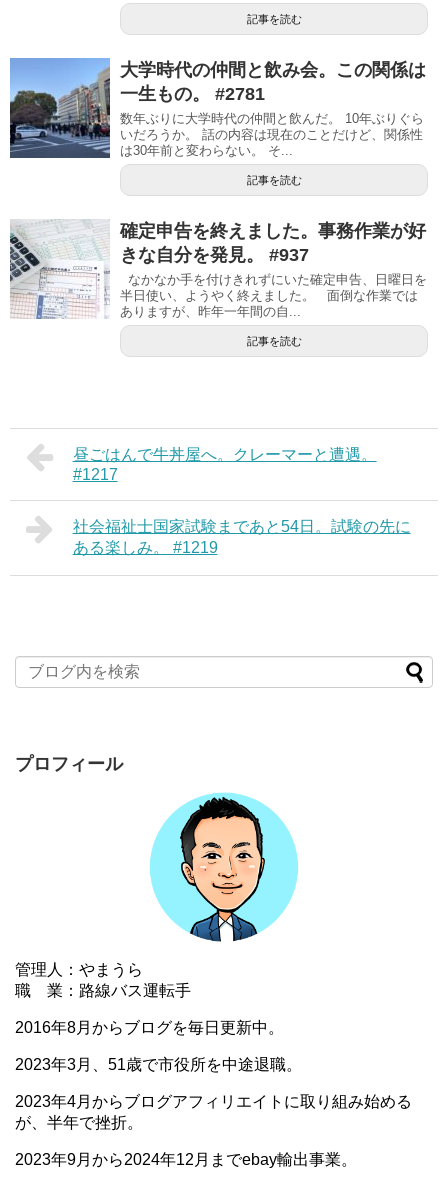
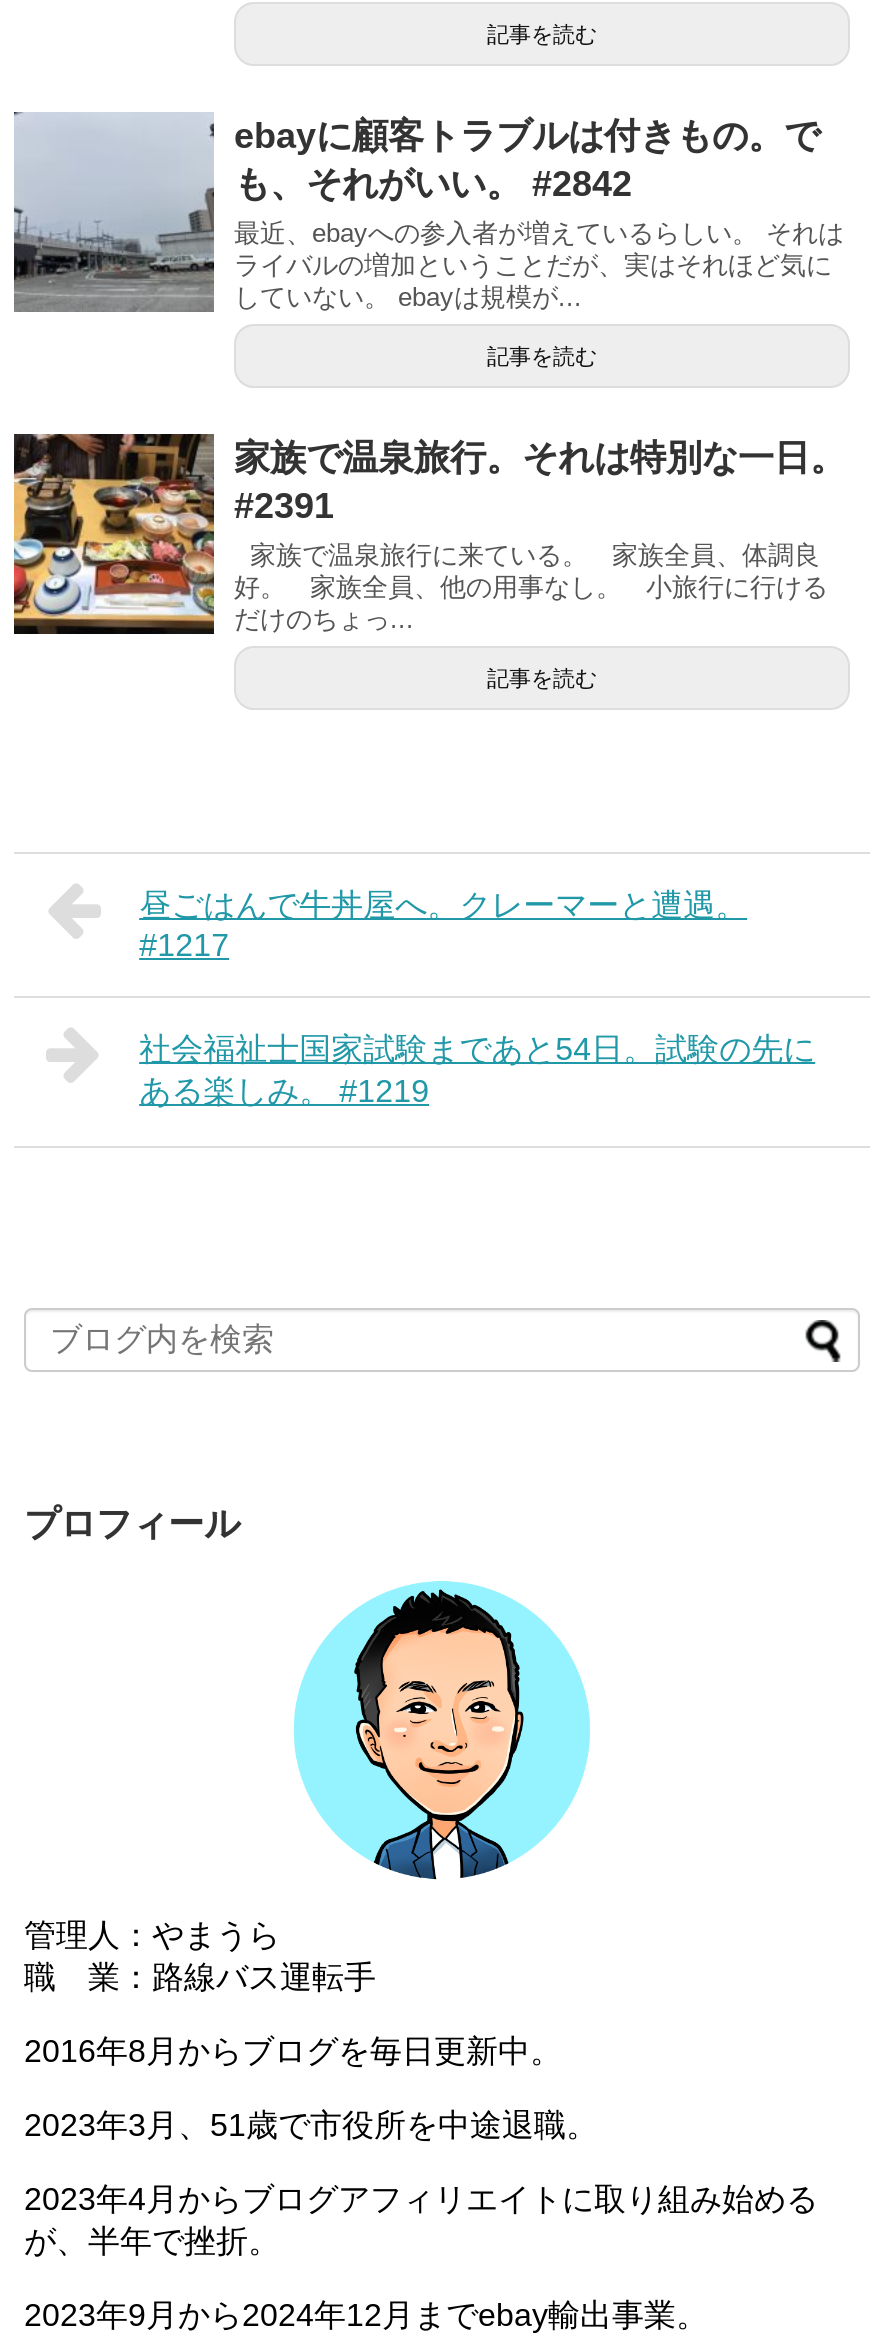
- [image]
- 大学時代の仲間と飲み会。この関係は
- 一生もの。 #2781
- 数年ぶりに大学時代の仲間と飲んだ。 10年ぶりぐら
- いだろうか。 話の内容は現在のことだけど、関係性
- は30年前と変わらない。 そ...
+ [image]
+ ebayに顧客トラブルは付きもの。で
+ も、それがいい。 #2842
+ 最近、ebayへの参入者が増えているらしい。 それは
+ ライバルの増加ということだが、実はそれほど気に
+ していない。 ebayは規模が...

- [image]
- 確定申告を終えました。事務作業が好
- きな自分を発見。 #937
- なかなか手を付けきれずにいた確定申告、日曜日を
- 半日使い、ようやく終えました。 面倒な作業では
- ありますが、昨年一年間の自...
+ [image]
+ 家族で温泉旅行。それは特別な一日。
+ #2391
+ 家族で温泉旅行に来ている。 家族全員、体調良
+ 好。 家族全員、他の用事なし。 小旅行に行ける
+ だけのちょっ...
